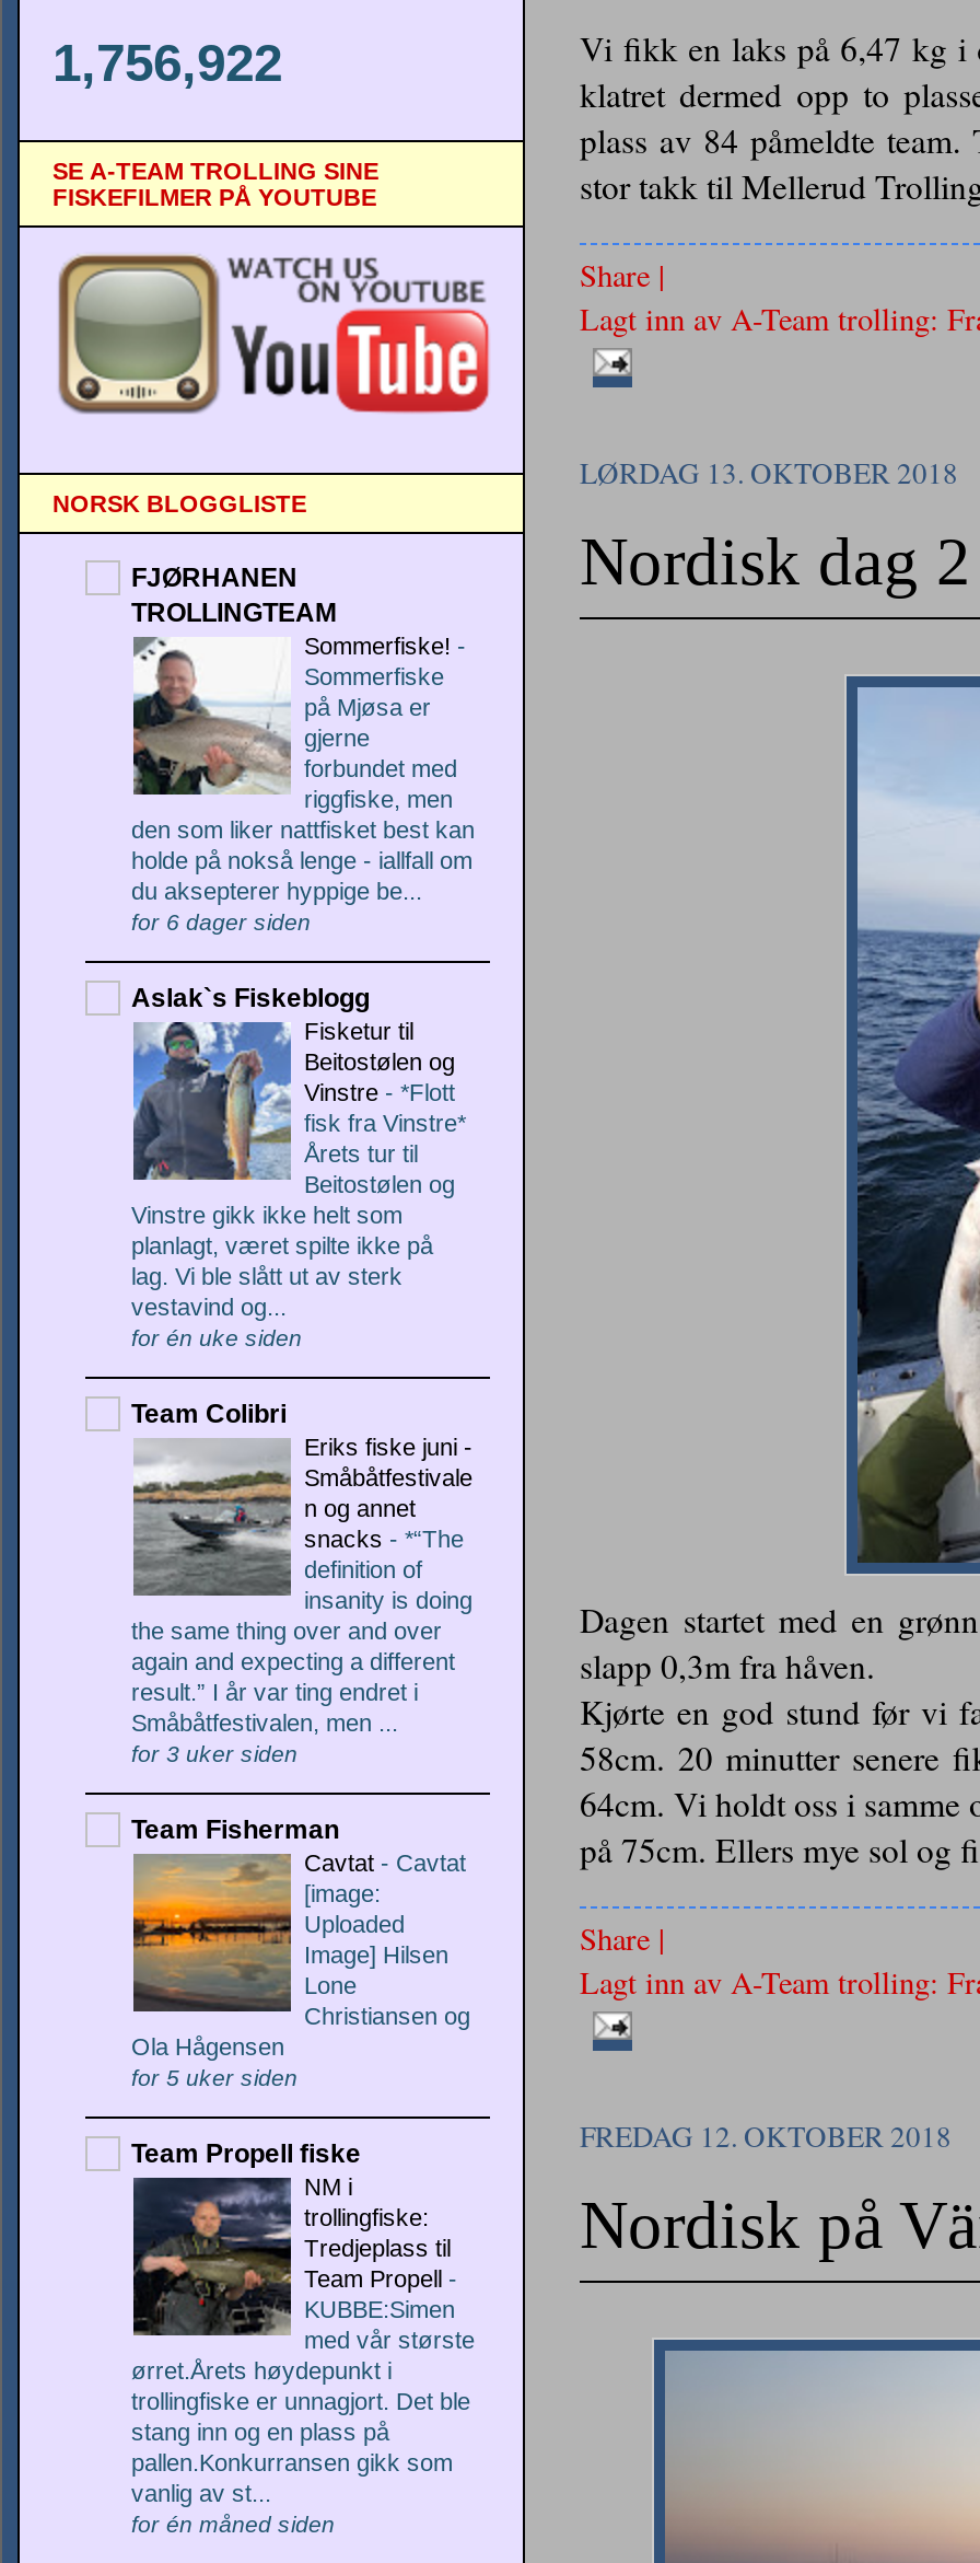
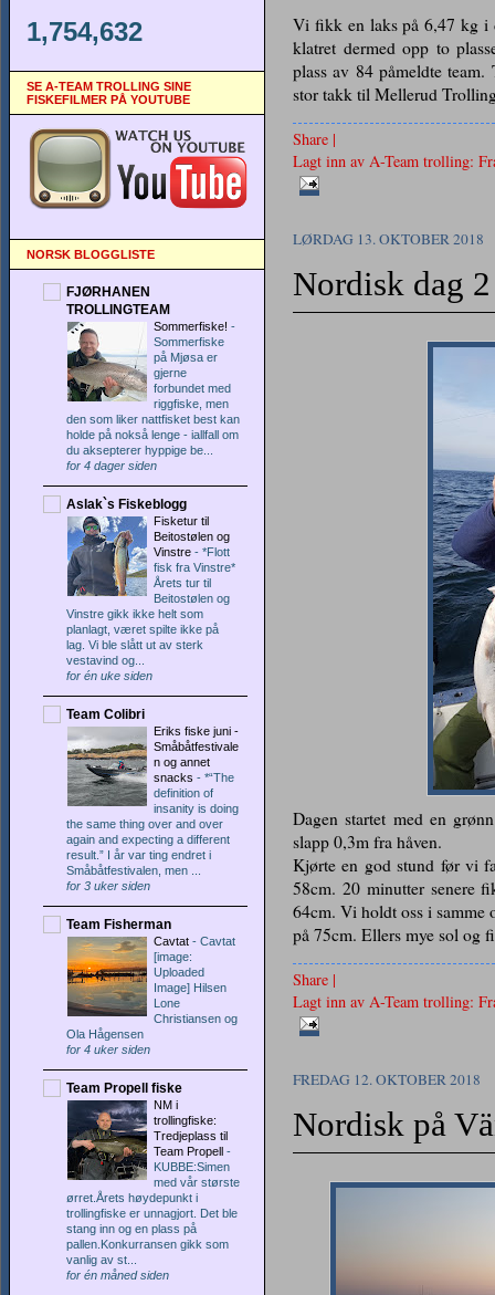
- 1,756,922
+ 1,754,632

- for 6 dager siden
+ for 4 dager siden

- for 5 uker siden
+ for 4 uker siden
